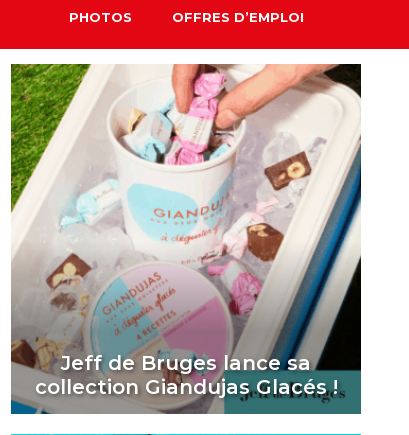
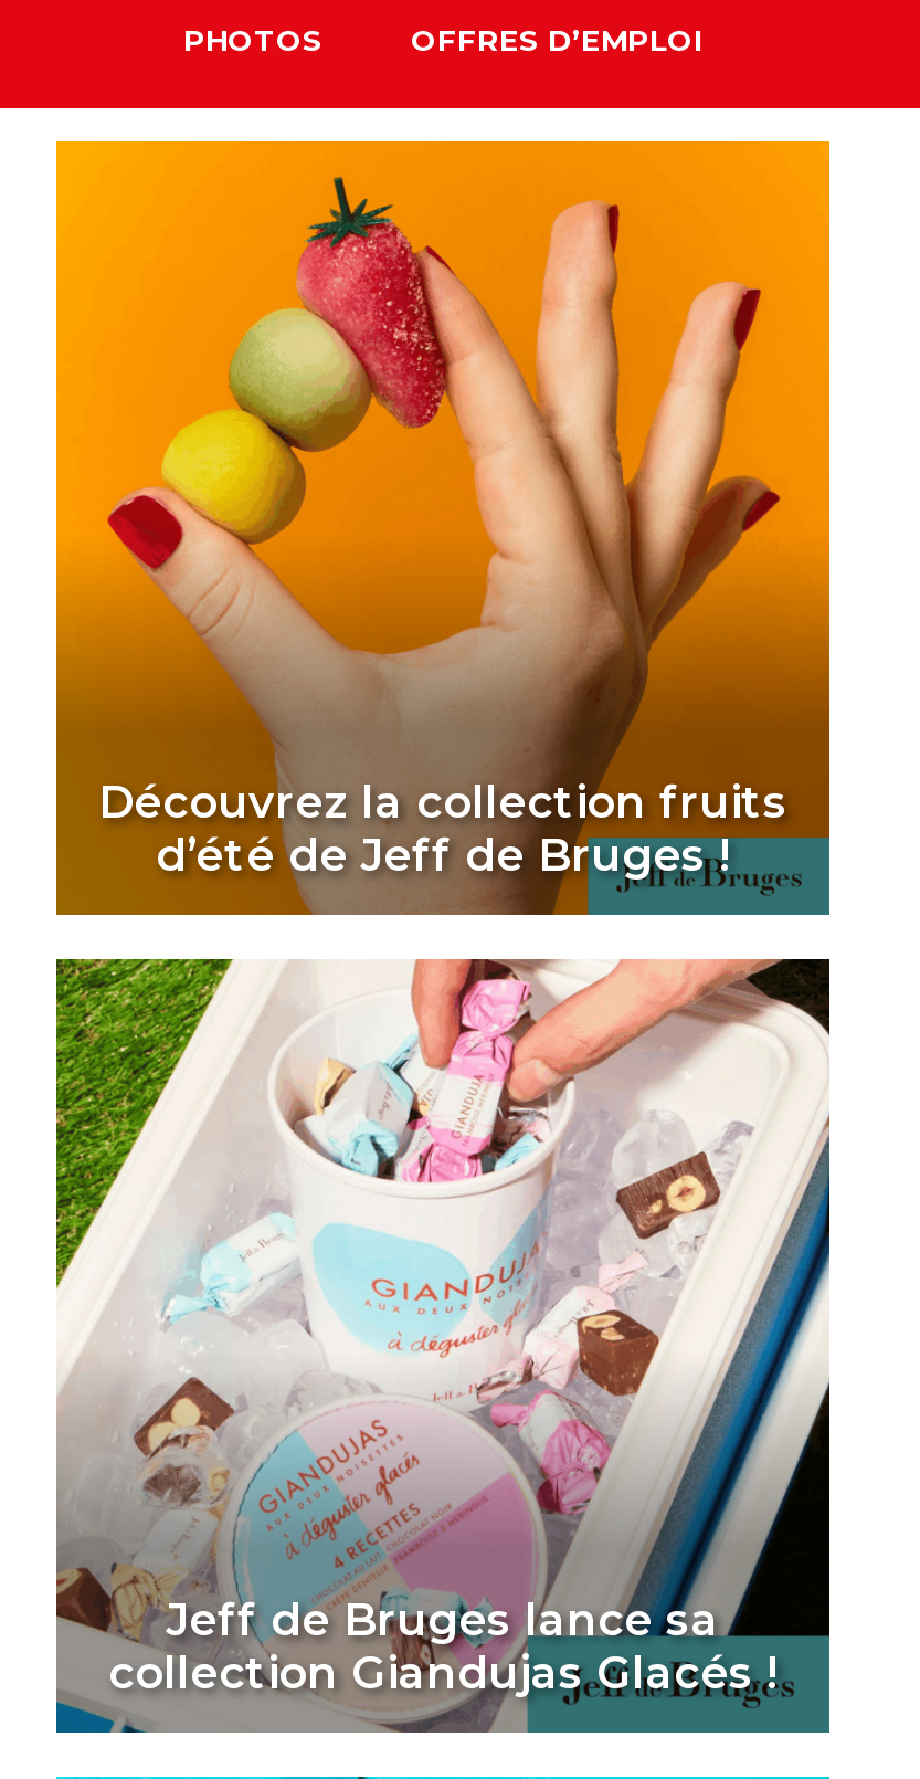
+ [image]
+ Découvrez la collection fruits
+ d’été de Jeff de Bruges !
